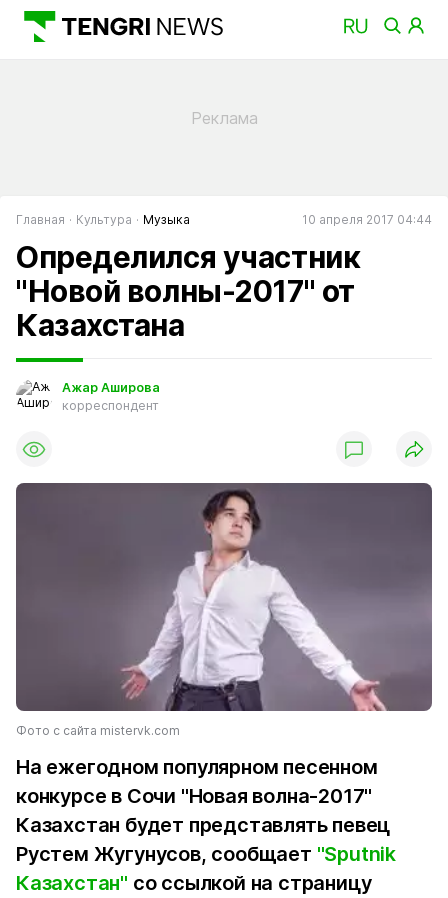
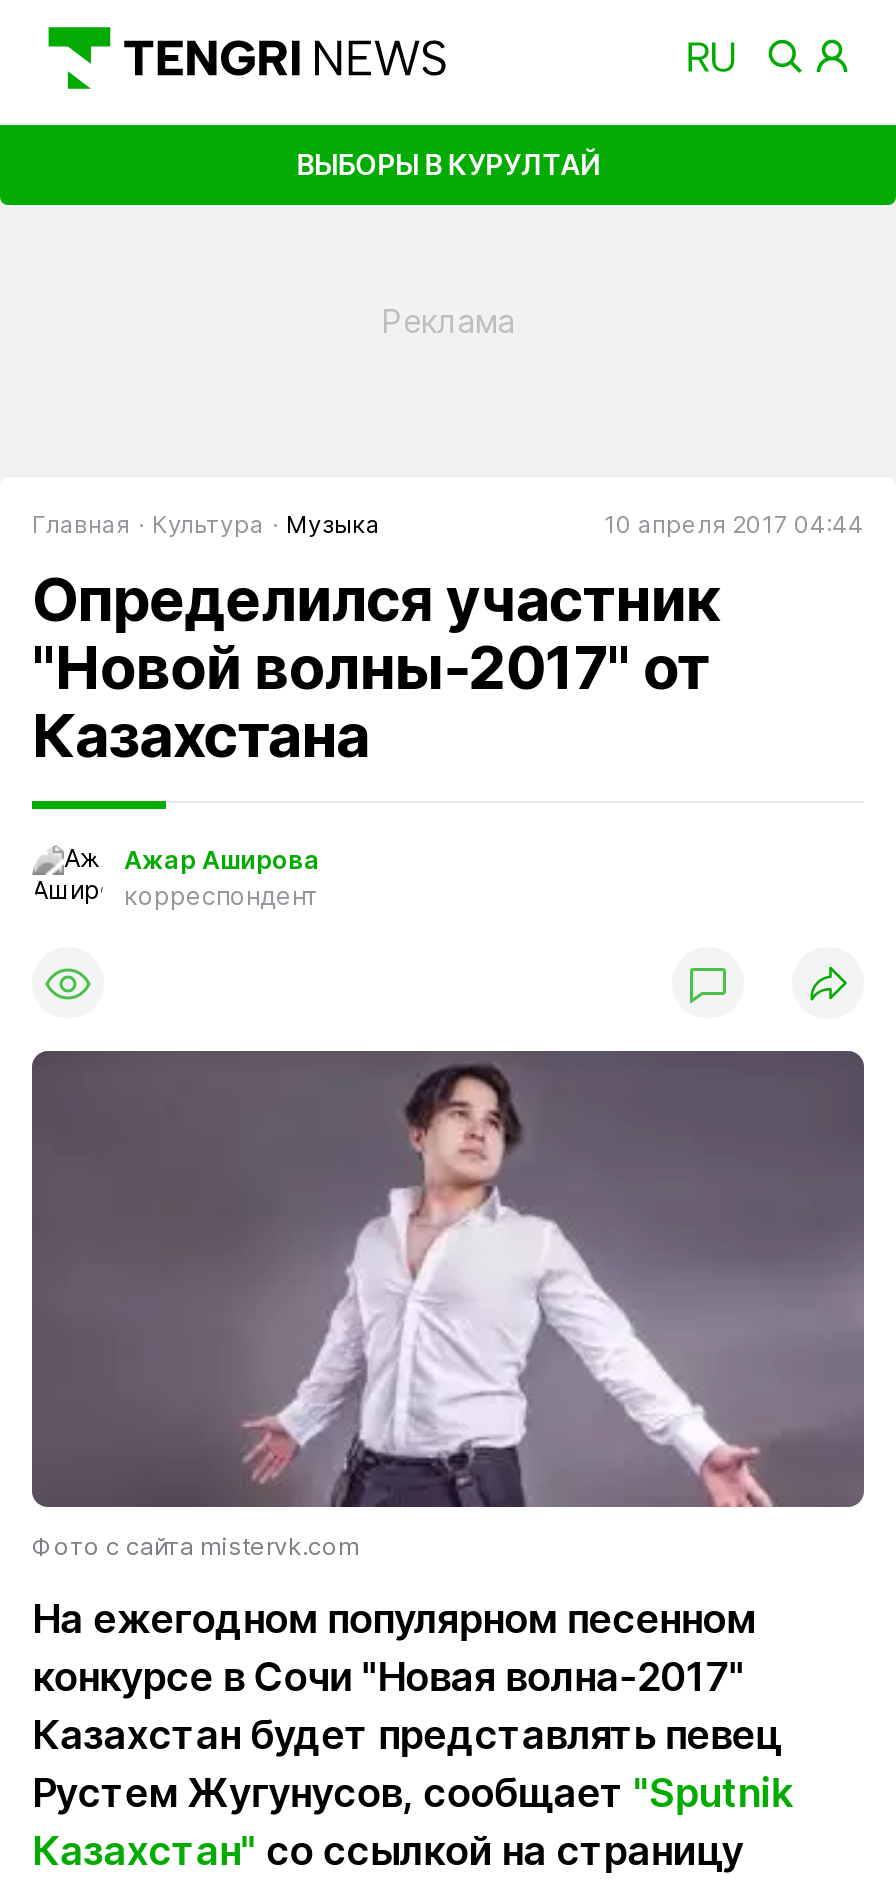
+ ВЫБОРЫ В КУРУЛТАЙ
